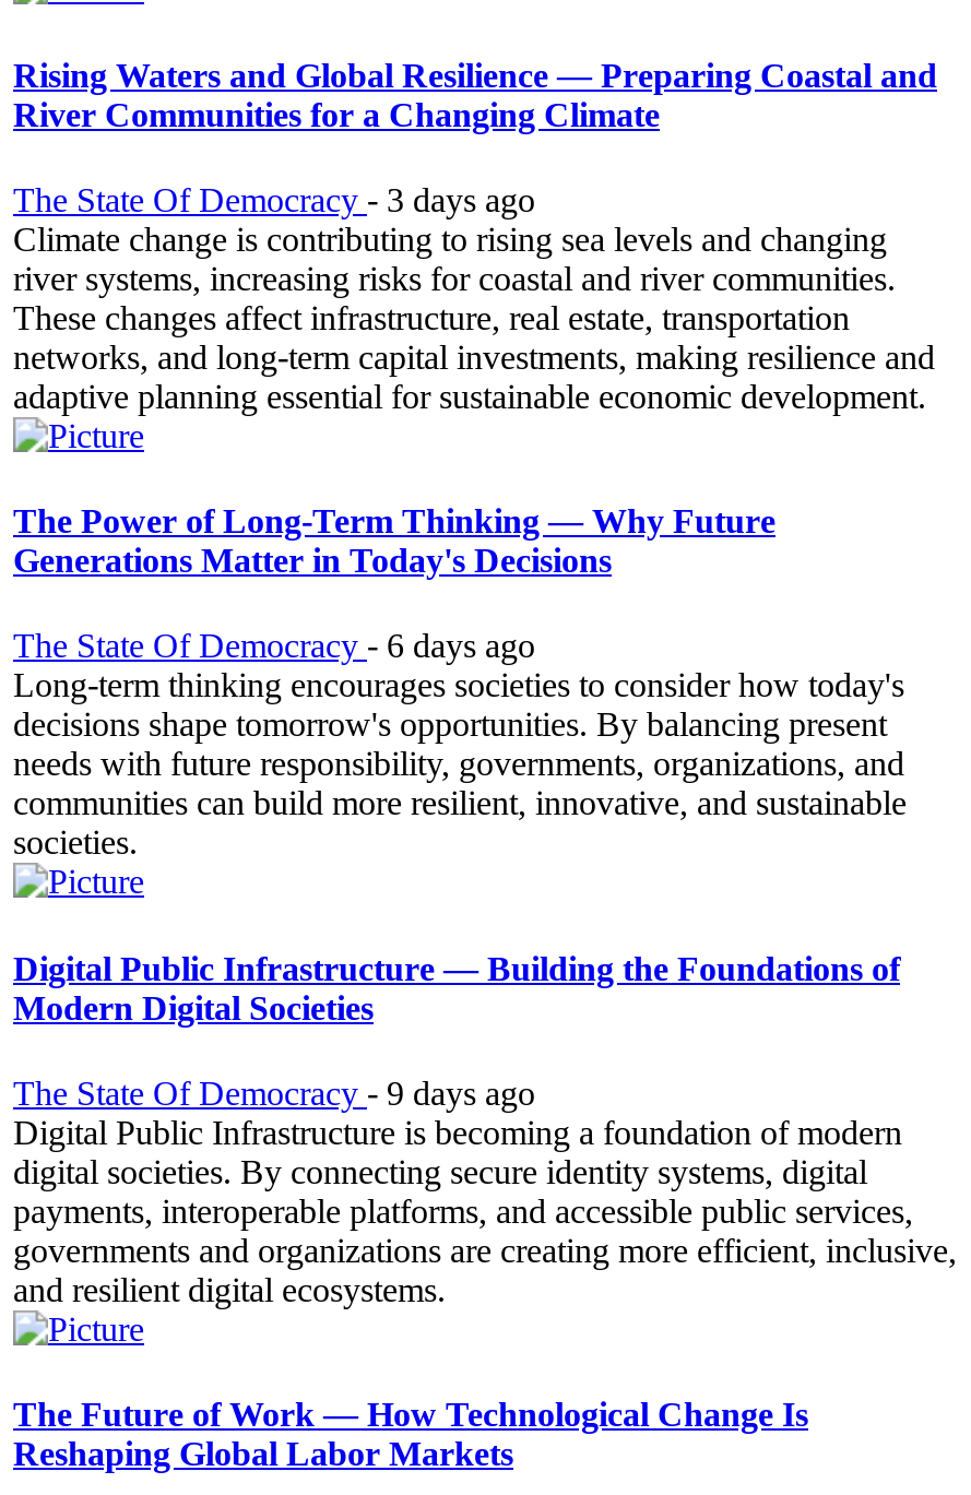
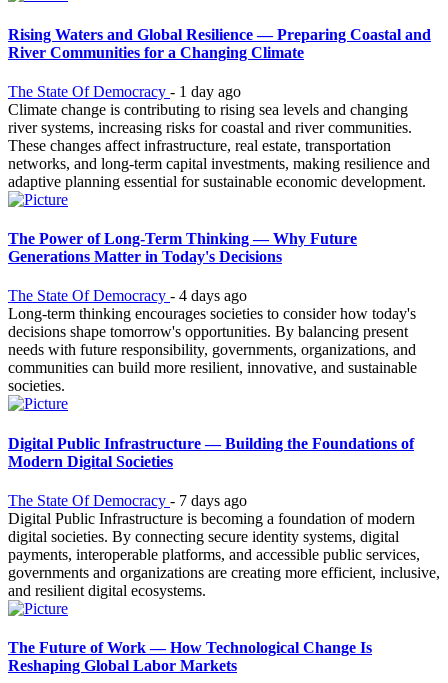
- The State Of Democracy - 3 days ago
+ The State Of Democracy - 1 day ago

- The State Of Democracy - 6 days ago
+ The State Of Democracy - 4 days ago

- The State Of Democracy - 9 days ago
+ The State Of Democracy - 7 days ago
